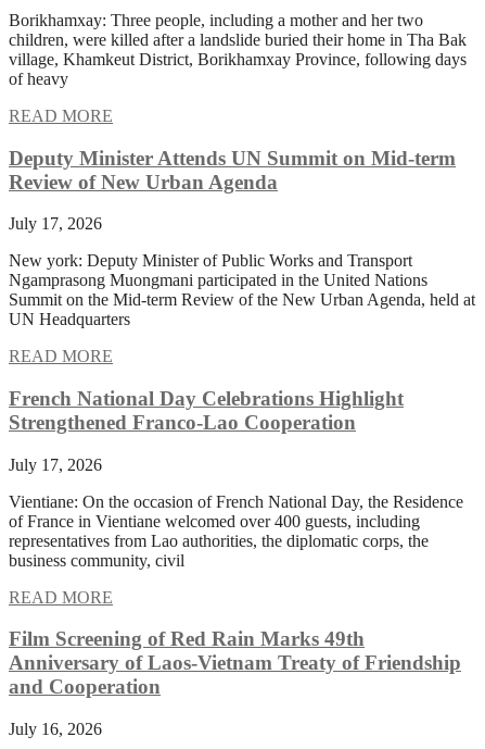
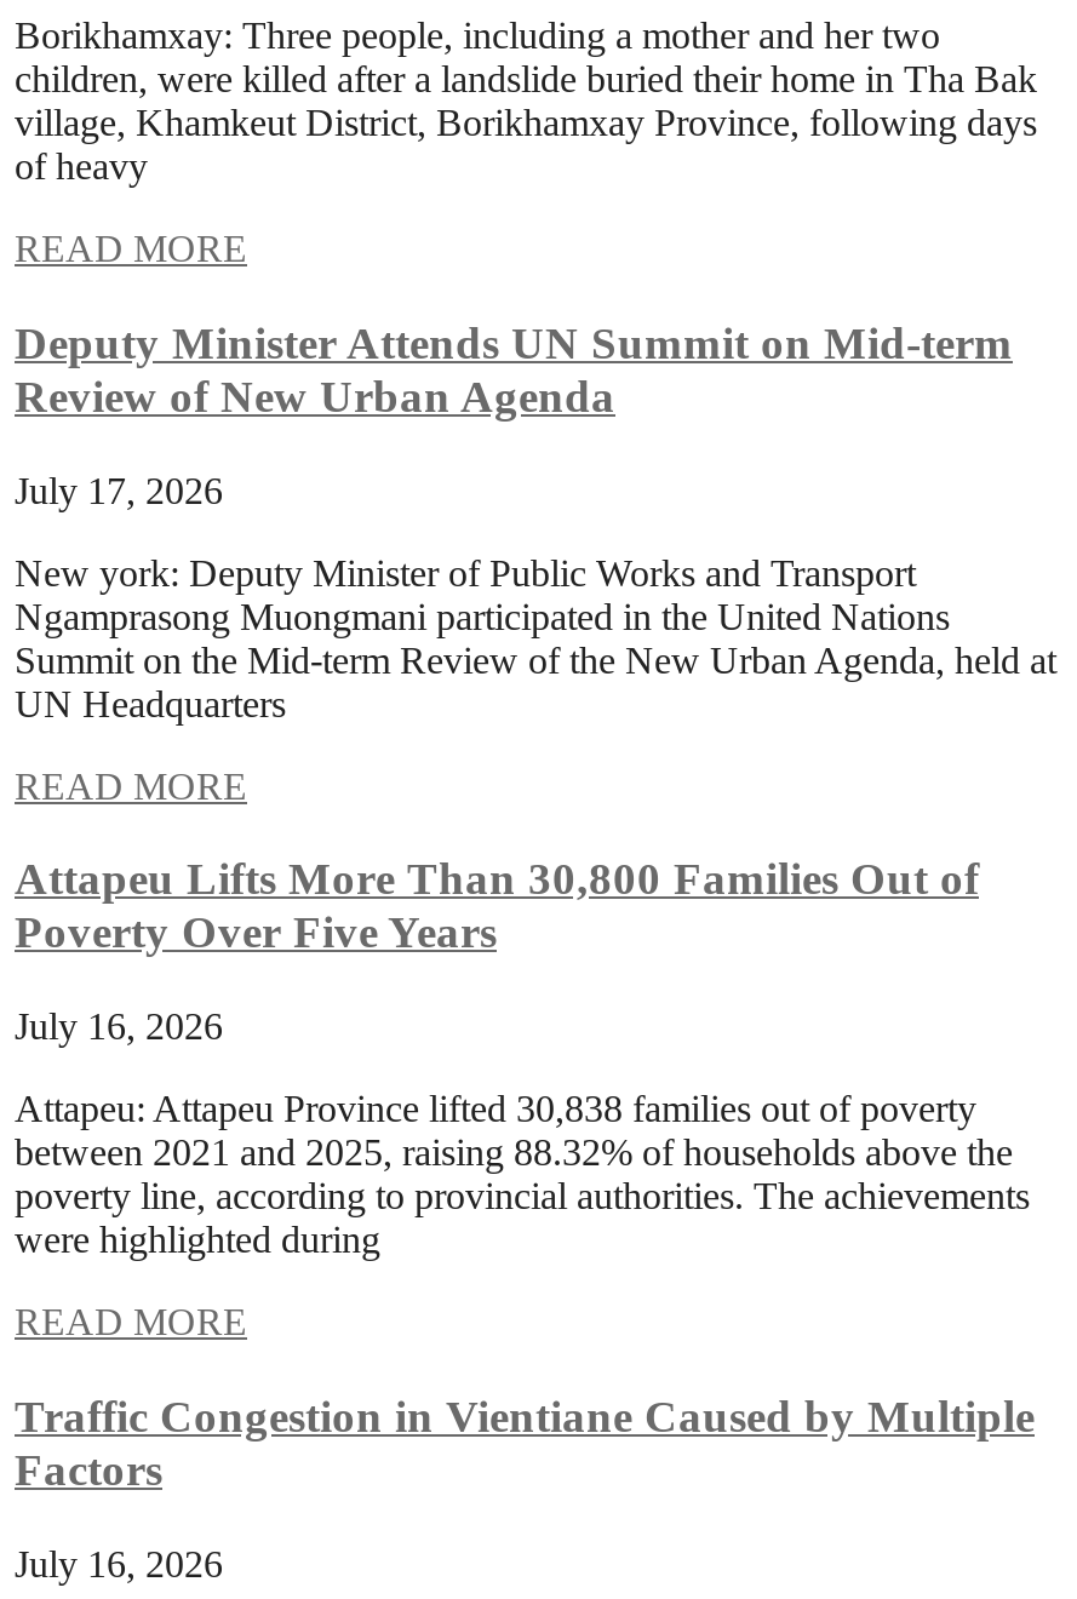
- French National Day Celebrations Highlight
- Strengthened Franco-Lao Cooperation
+ Attapeu Lifts More Than 30,800 Families Out of
+ Poverty Over Five Years

- July 17, 2026
+ July 16, 2026

- Vientiane: On the occasion of French National Day, the Residence
- of France in Vientiane welcomed over 400 guests, including
- representatives from Lao authorities, the diplomatic corps, the
- business community, civil
+ Attapeu: Attapeu Province lifted 30,838 families out of poverty
+ between 2021 and 2025, raising 88.32% of households above the
+ poverty line, according to provincial authorities. The achievements
+ were highlighted during

- Film Screening of Red Rain Marks 49th
- Anniversary of Laos-Vietnam Treaty of Friendship
- and Cooperation
+ Traffic Congestion in Vientiane Caused by Multiple
+ Factors
